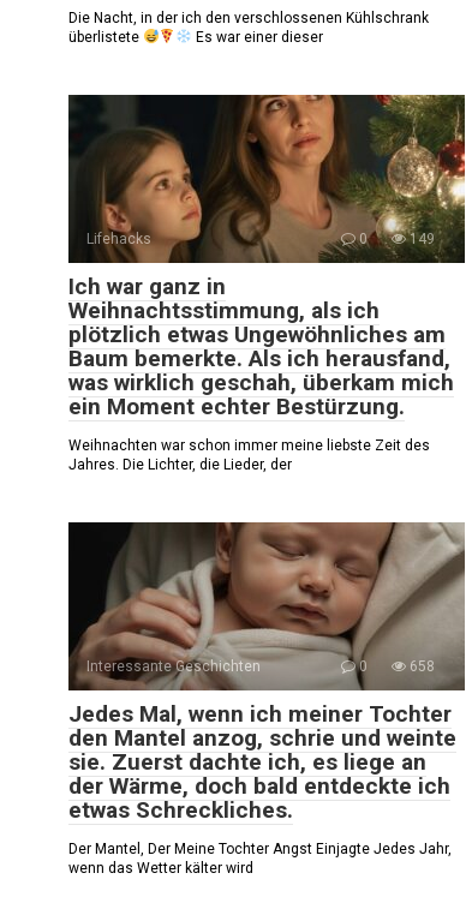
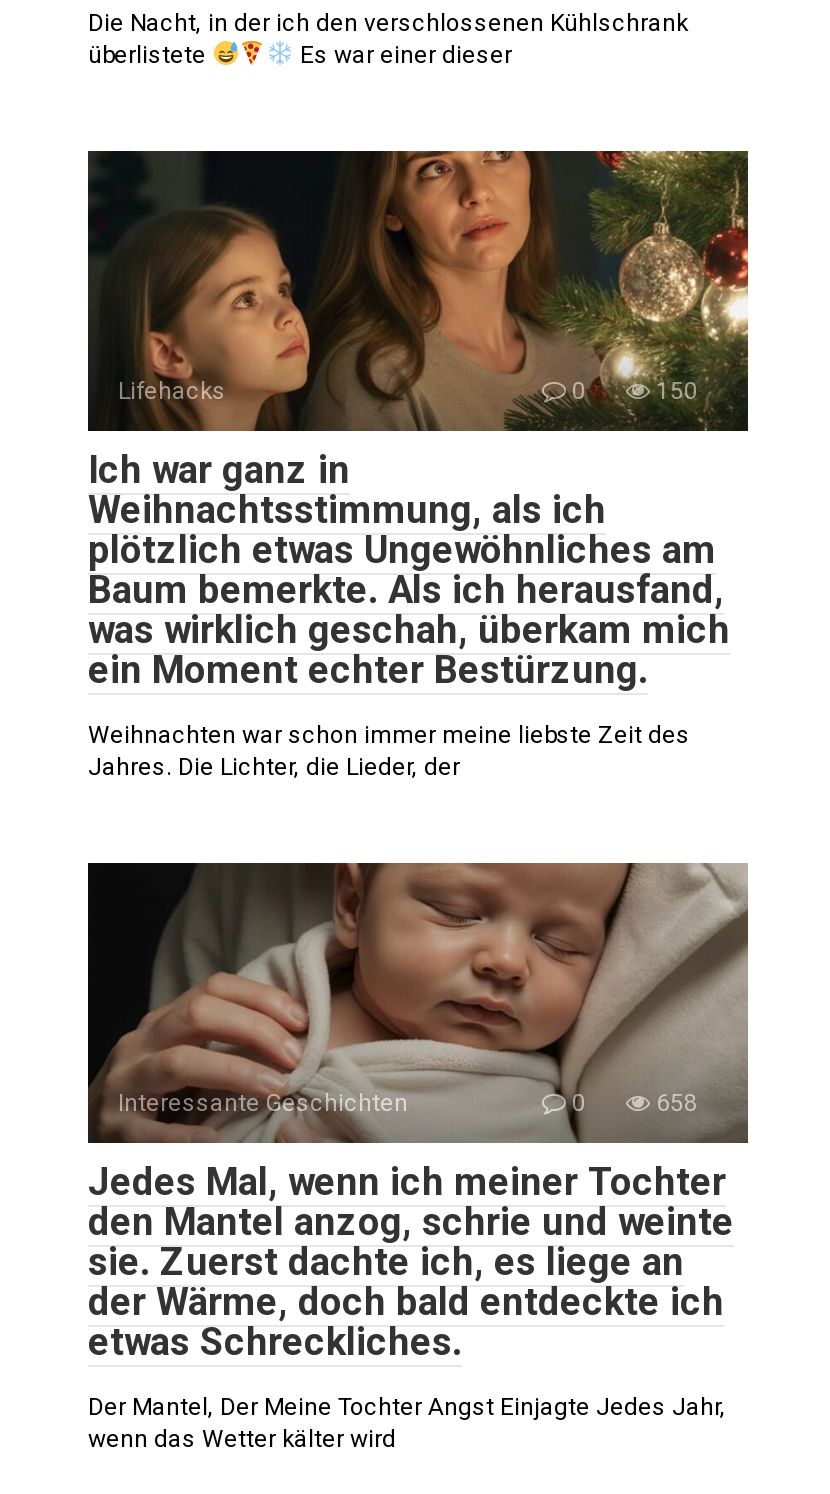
- 149
+ 150
